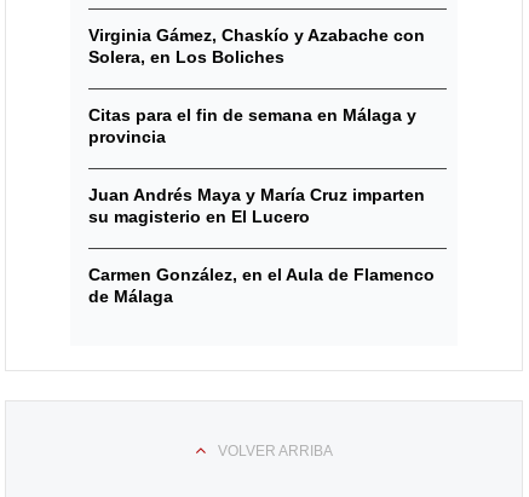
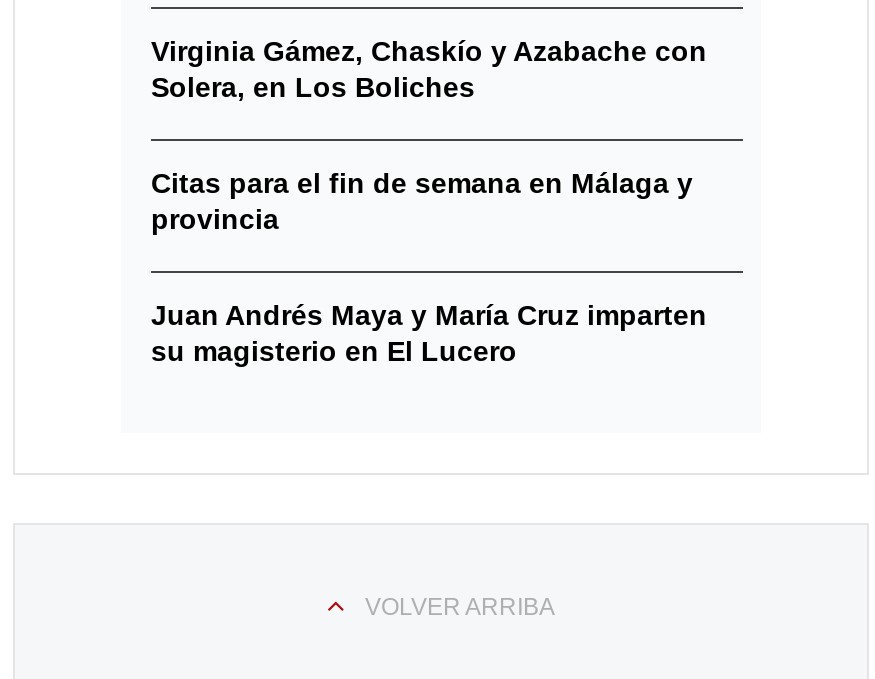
- Carmen González, en el Aula de Flamenco
- de Málaga
